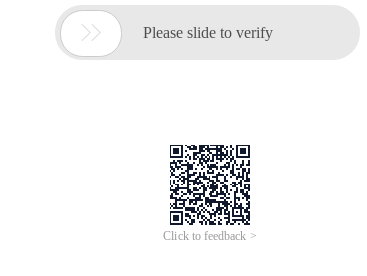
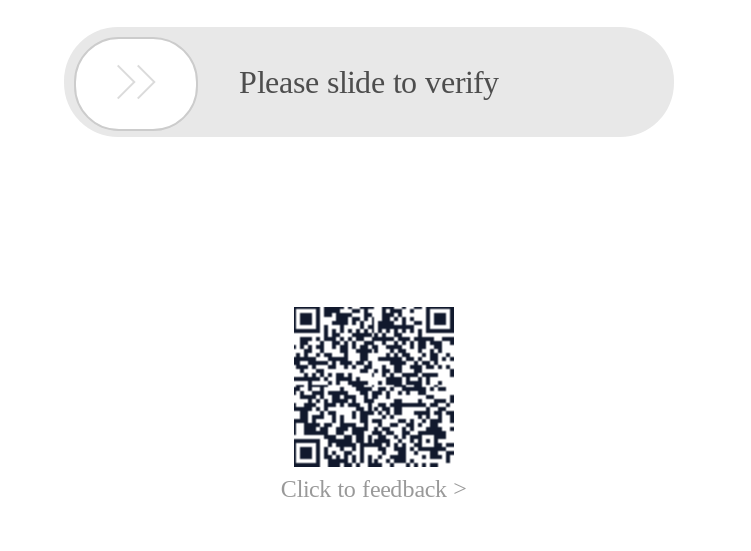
- [image]
+ [image]
